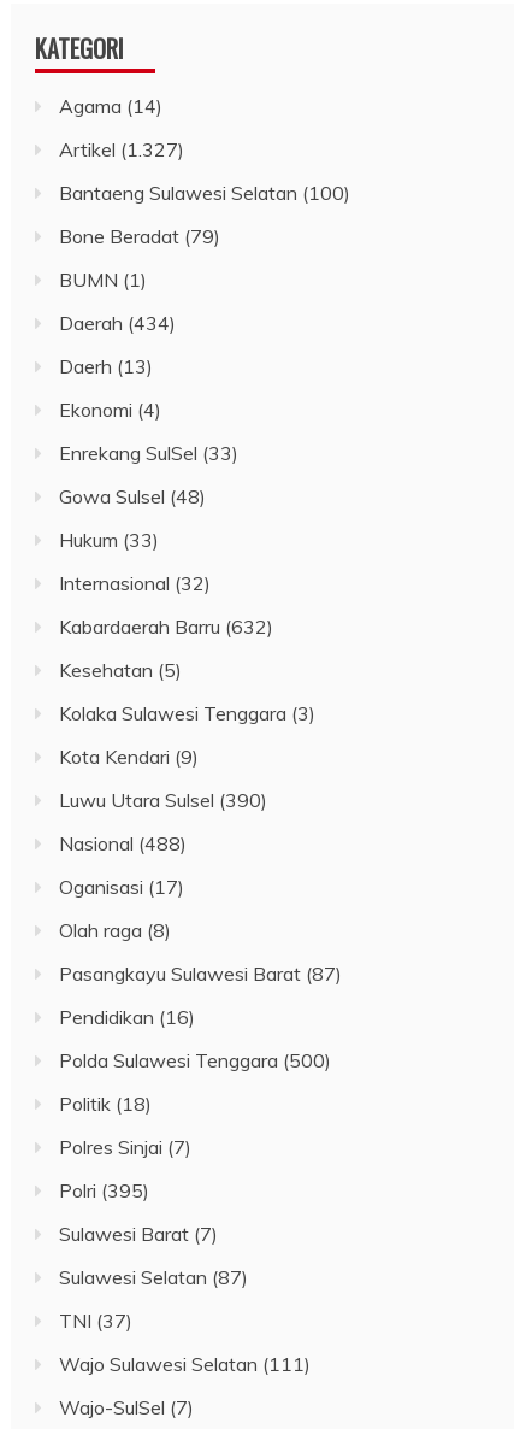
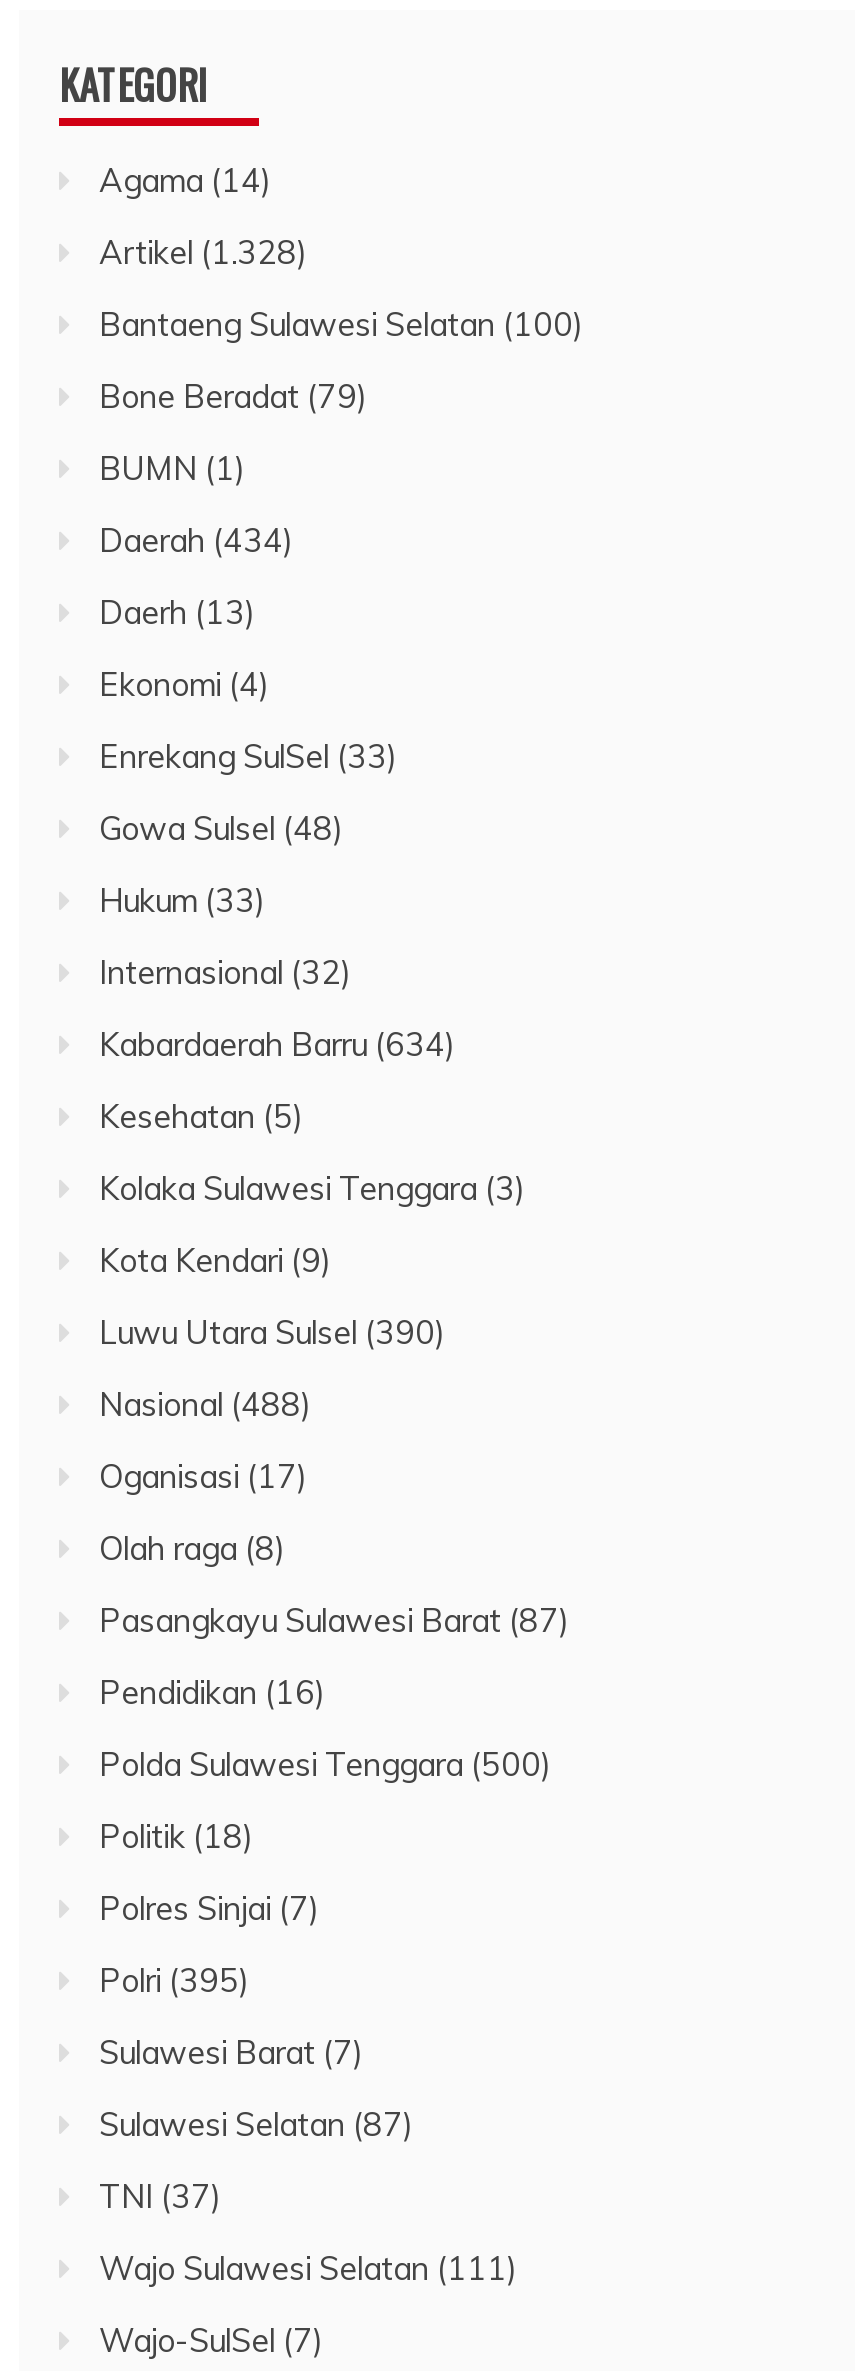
- Artikel (1.327)
+ Artikel (1.328)

- Kabardaerah Barru (632)
+ Kabardaerah Barru (634)
